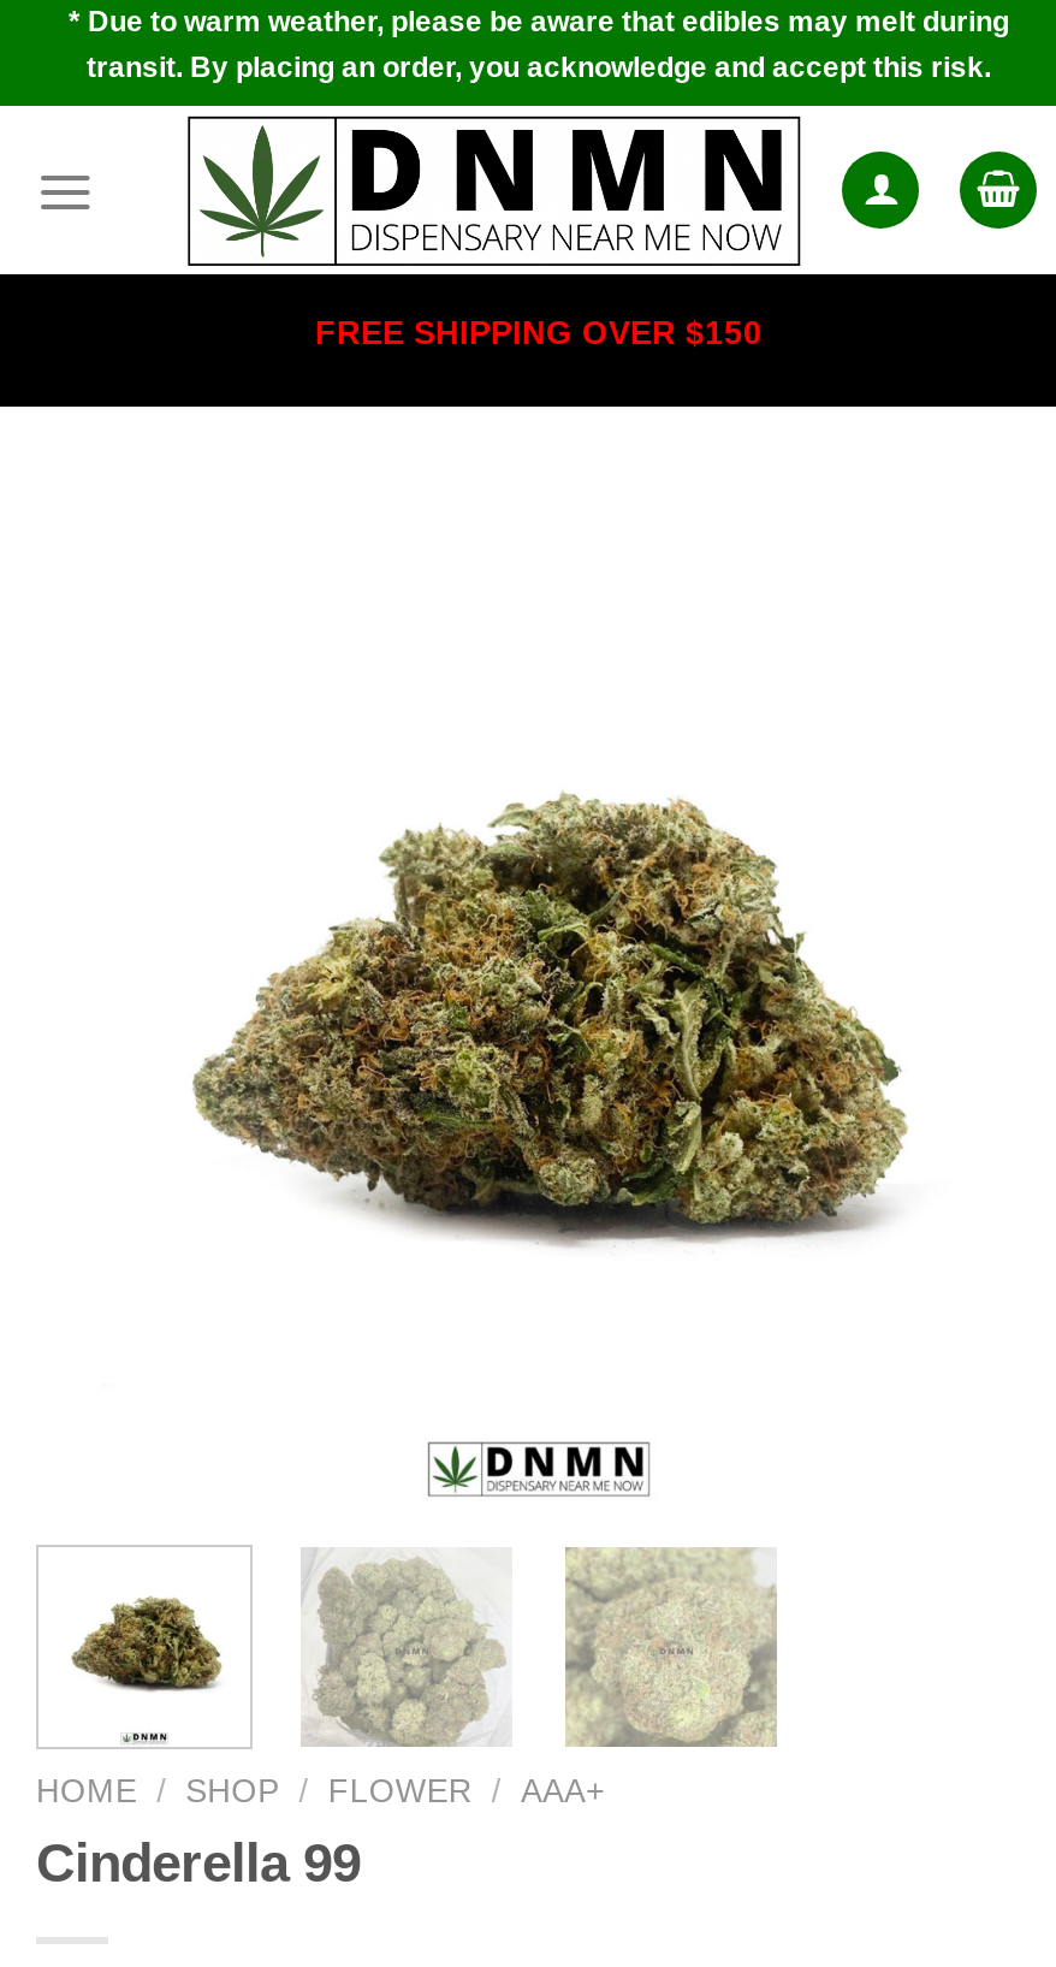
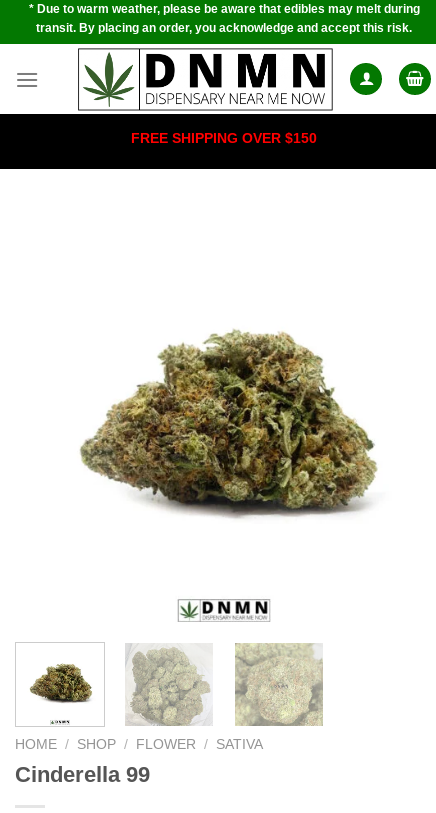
- HOME / SHOP / FLOWER / AAA+
+ HOME / SHOP / FLOWER / SATIVA
